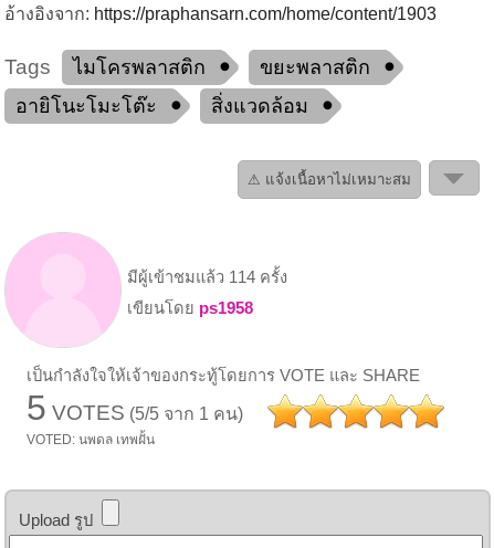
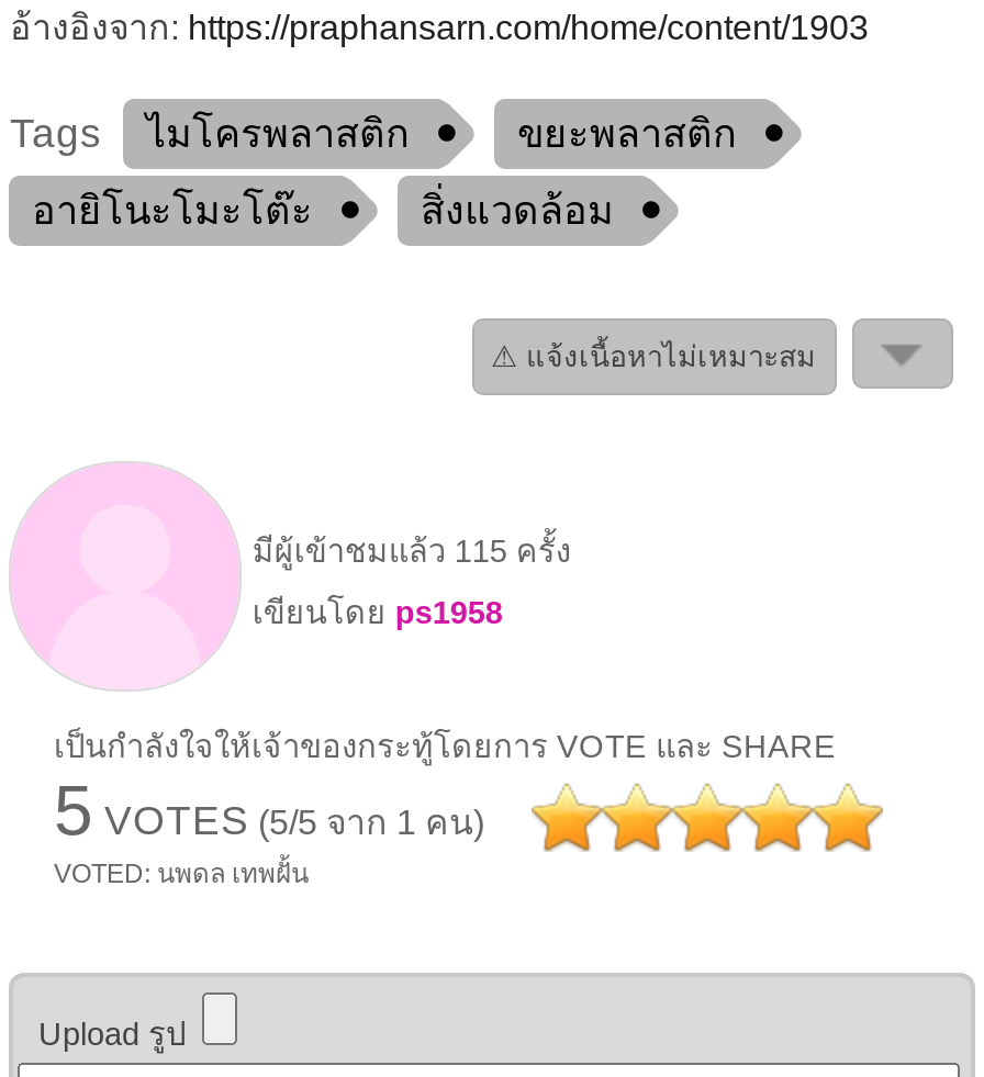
- มีผู้เข้าชมแล้ว 114 ครั้ง
+ มีผู้เข้าชมแล้ว 115 ครั้ง
